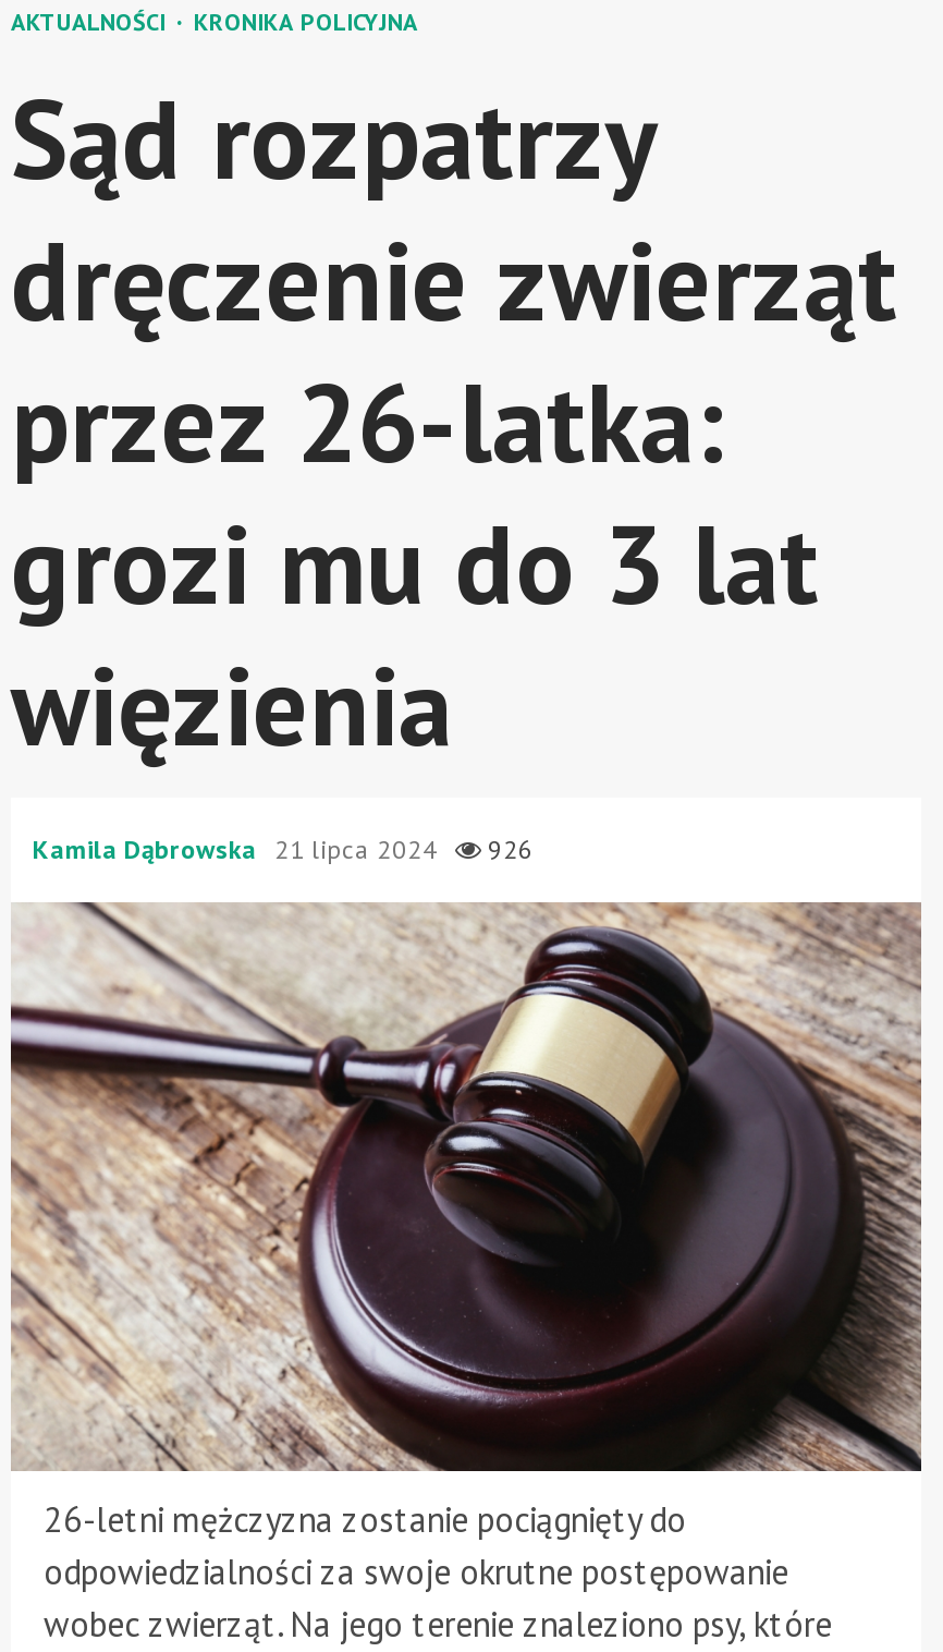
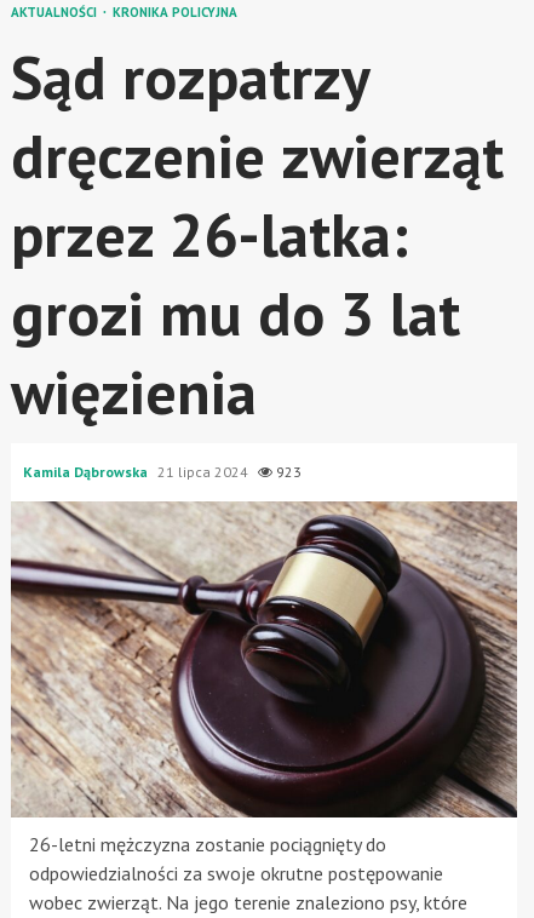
- Kamila Dąbrowska 21 lipca 2024 926
+ Kamila Dąbrowska 21 lipca 2024 923
